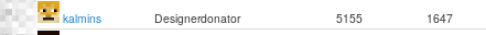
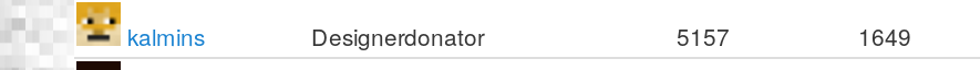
- 5155
+ 5157

- 1647
+ 1649
